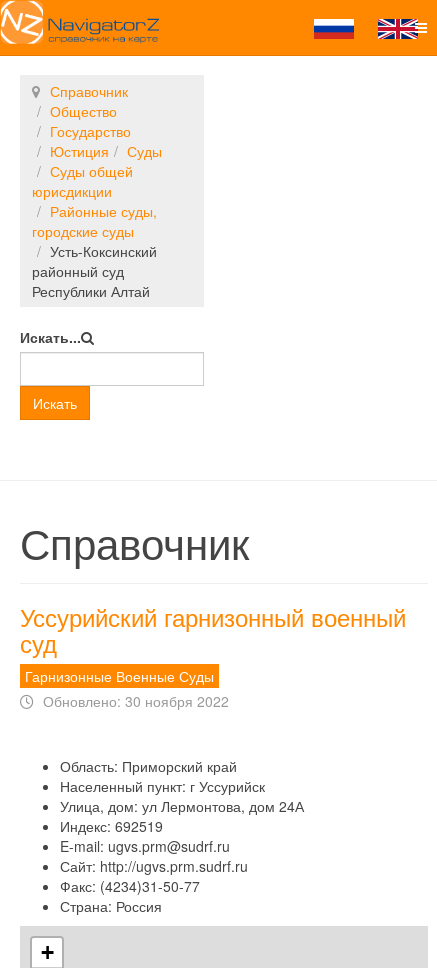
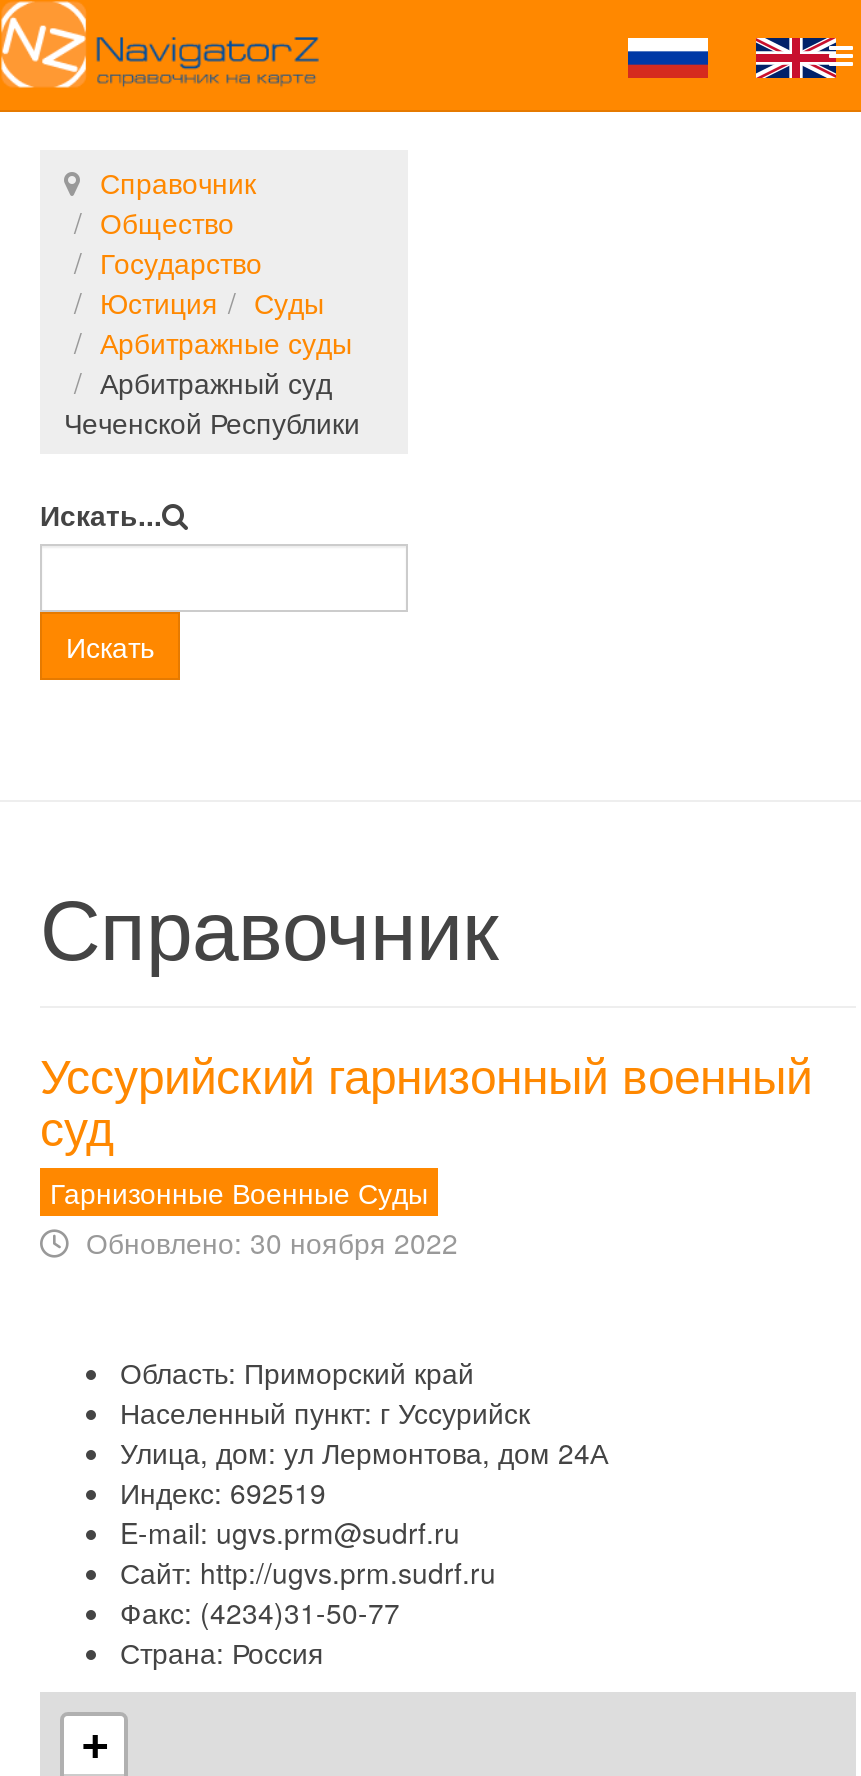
- Суды общей
- юрисдикции
- Районные суды,
- городские суды
- Усть-Коксинский
- районный суд
- Республики Алтай
+ Арбитражные суды
+ Арбитражный суд
+ Чеченской Республики
